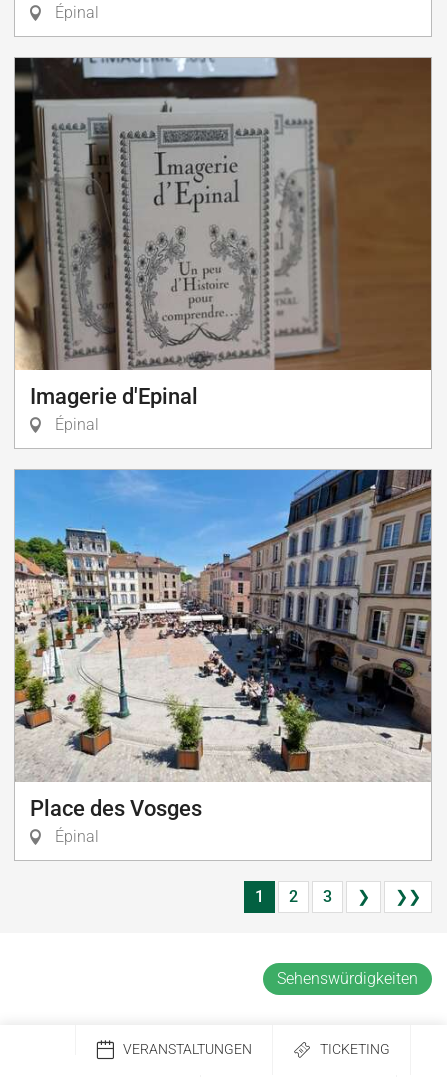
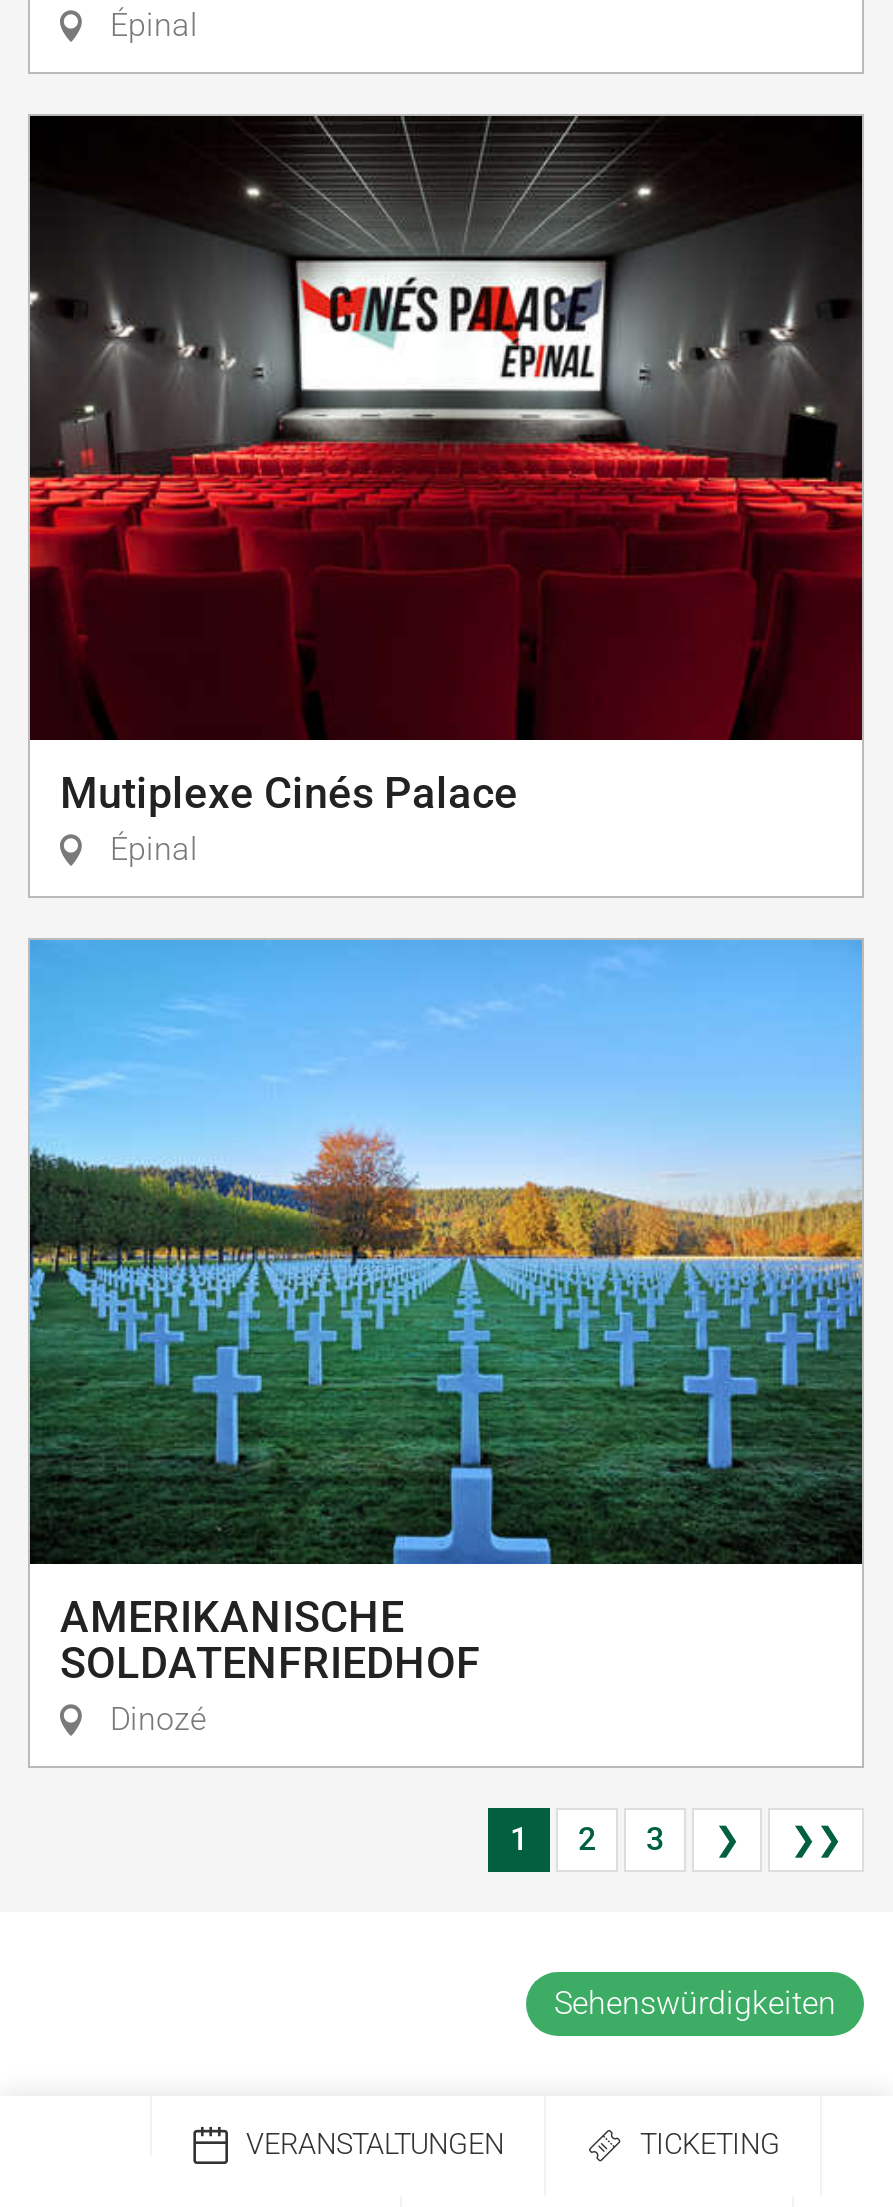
- [image]
- Imagerie d'Epinal
+ [image]
+ Mutiplexe Cinés Palace

- [image]
- Place des Vosges
- Épinal
+ [image]
+ AMERIKANISCHE
+ SOLDATENFRIEDHOF
+ Dinozé
